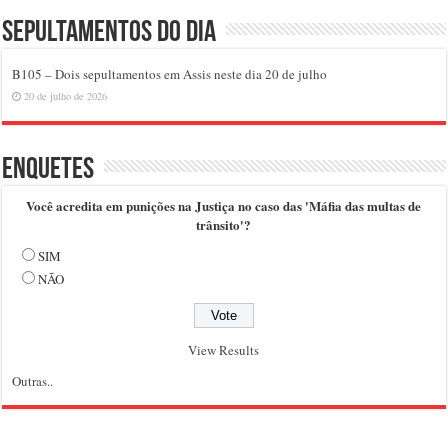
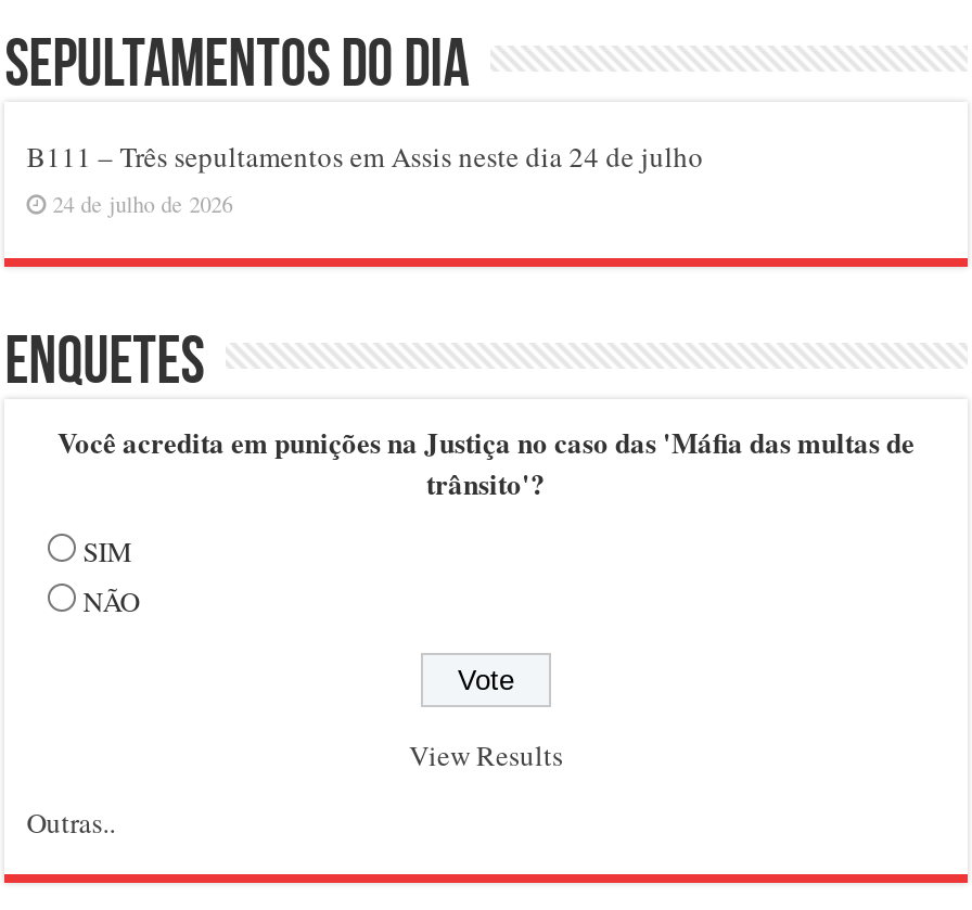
- B105 – Dois sepultamentos em Assis neste dia 20 de julho
+ B111 – Três sepultamentos em Assis neste dia 24 de julho

- 20 de julho de 2026
+ 24 de julho de 2026
